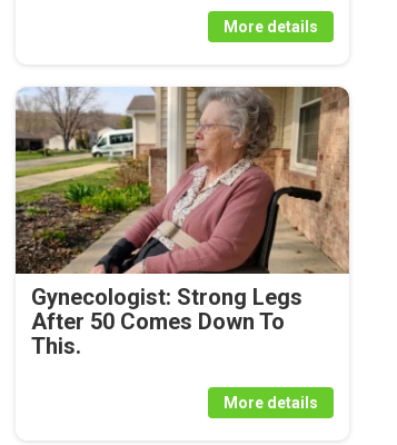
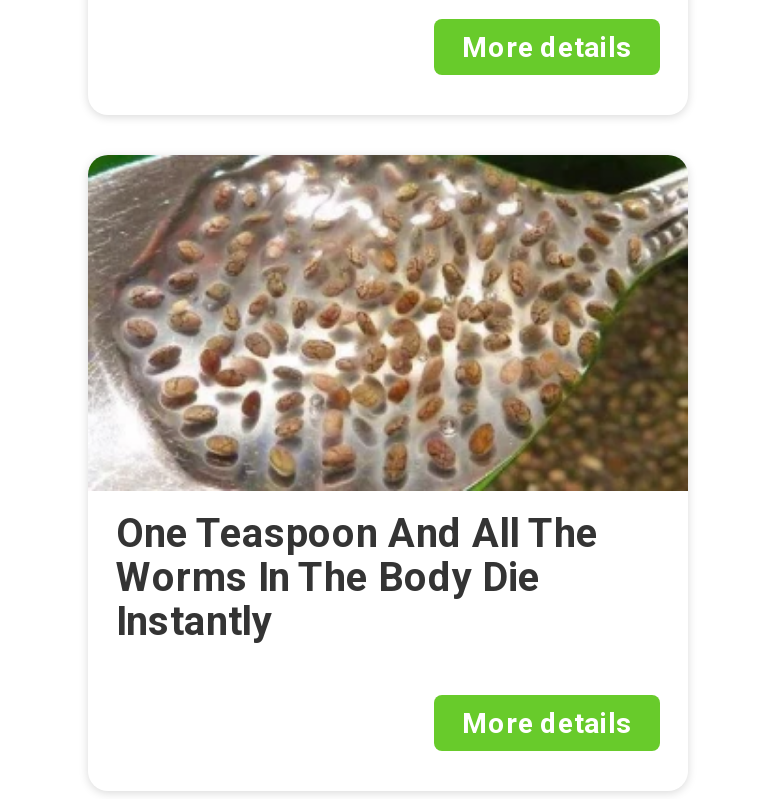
- [image]
- Gynecologist: Strong Legs
- After 50 Comes Down To
- This.
+ [image]
+ One Teaspoon And All The
+ Worms In The Body Die
+ Instantly
